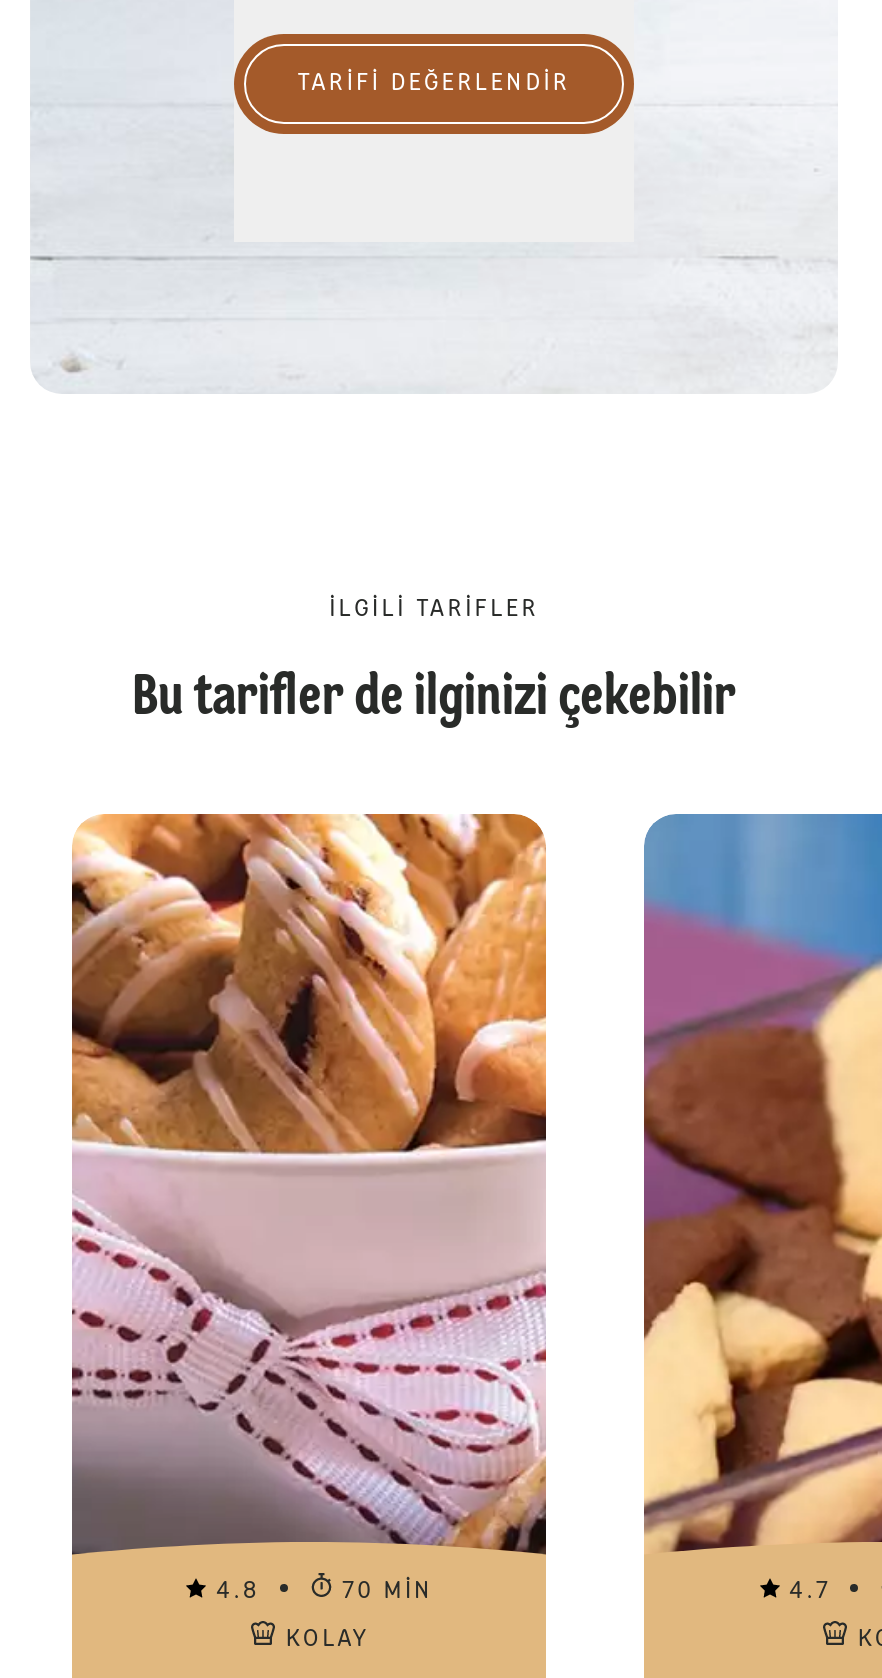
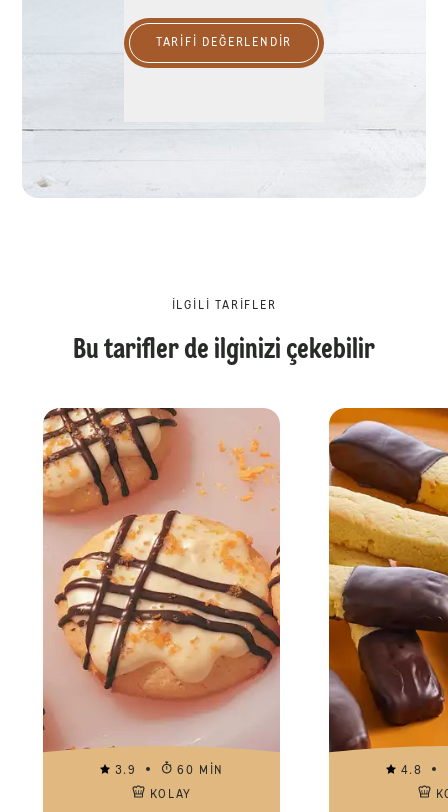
- [image]
- 4.8
+ [image]
+ 3.9

- [image]
- 4.7
+ [image]
+ 4.8

- 70 MIN
+ 60 MIN
